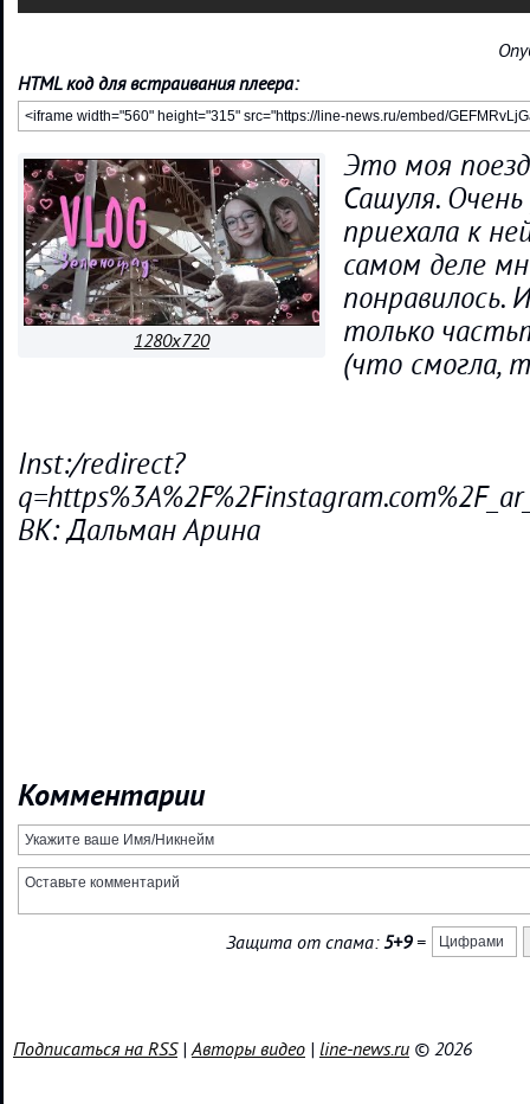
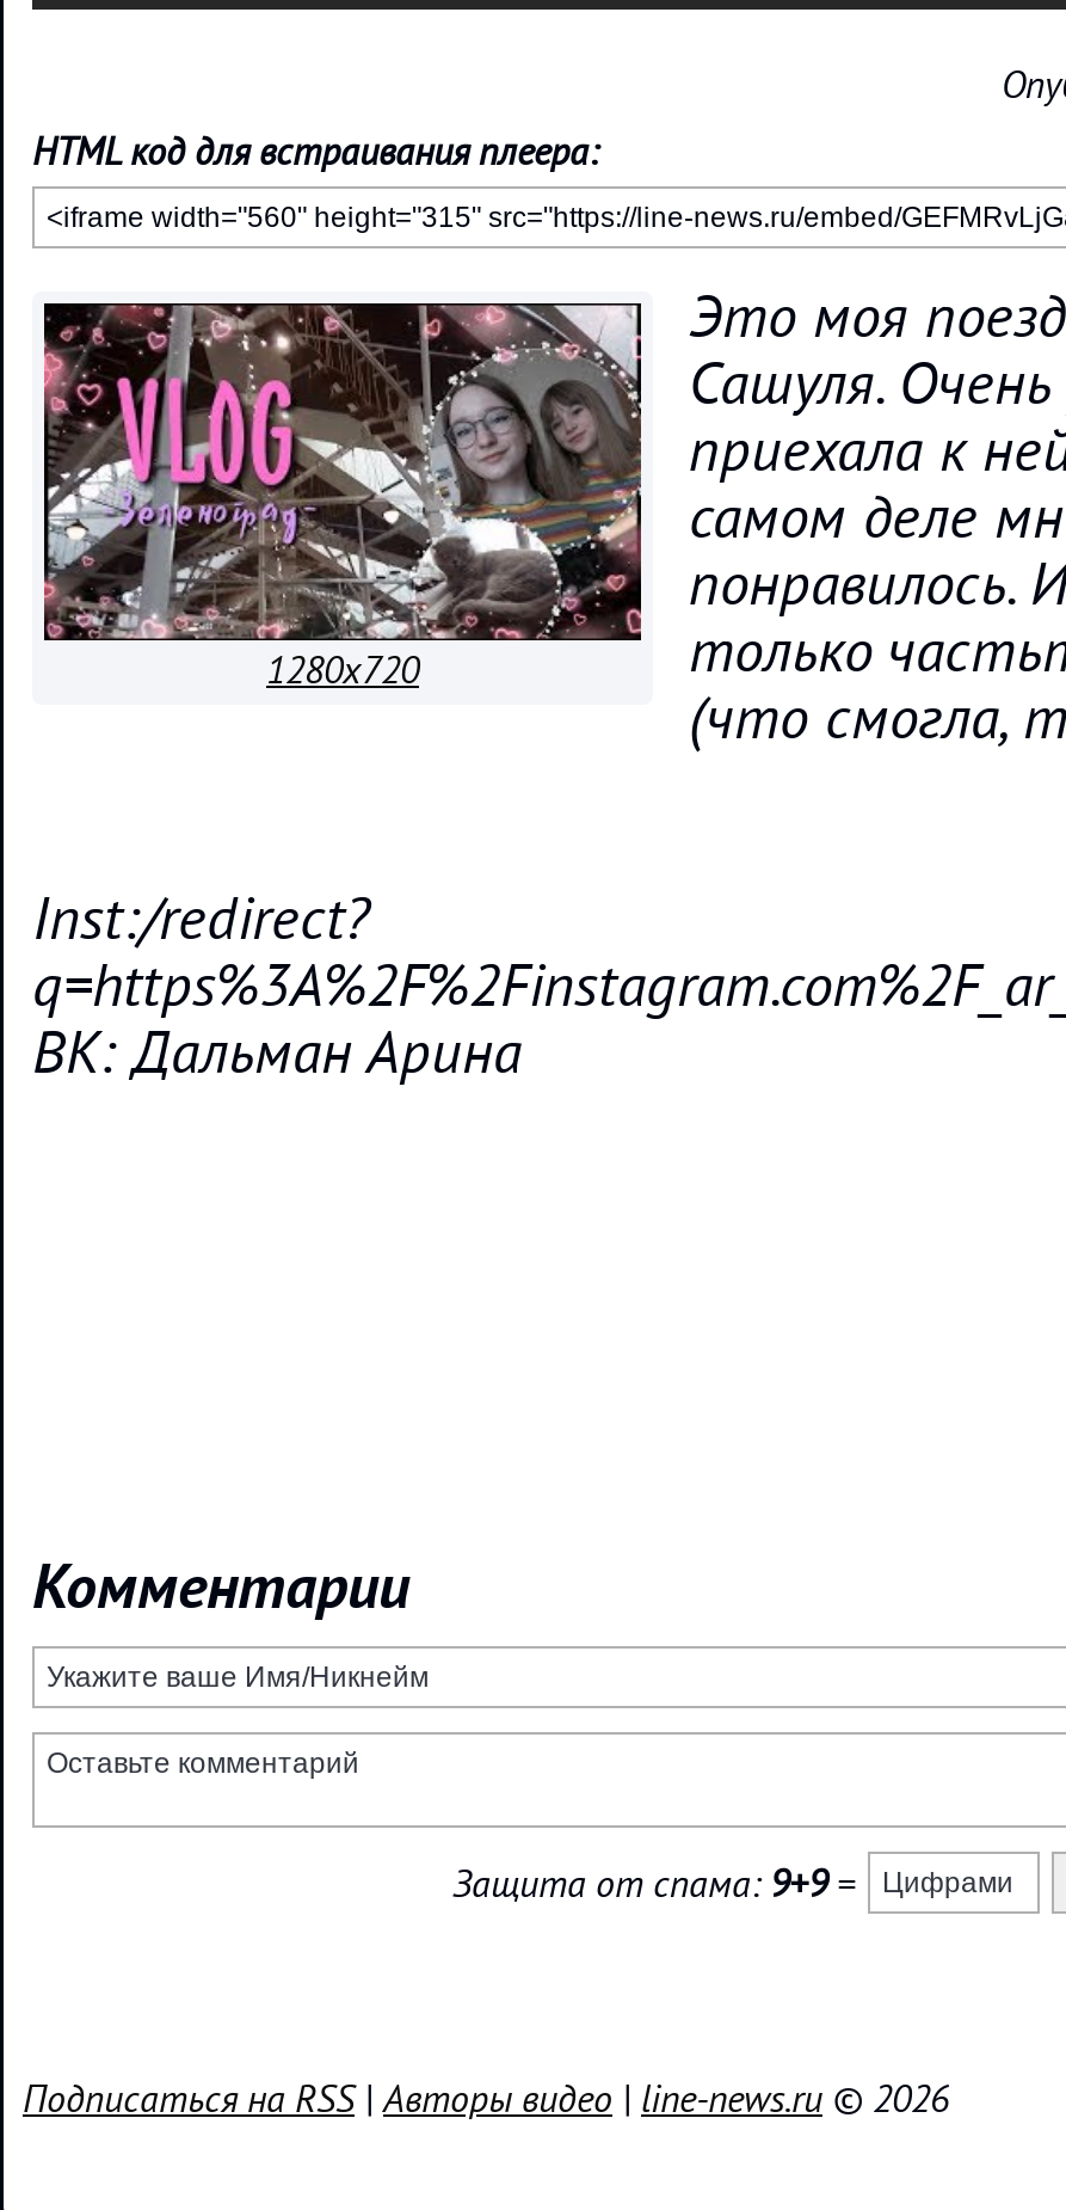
- Защита от спама: 5+9 =
+ Защита от спама: 9+9 =
